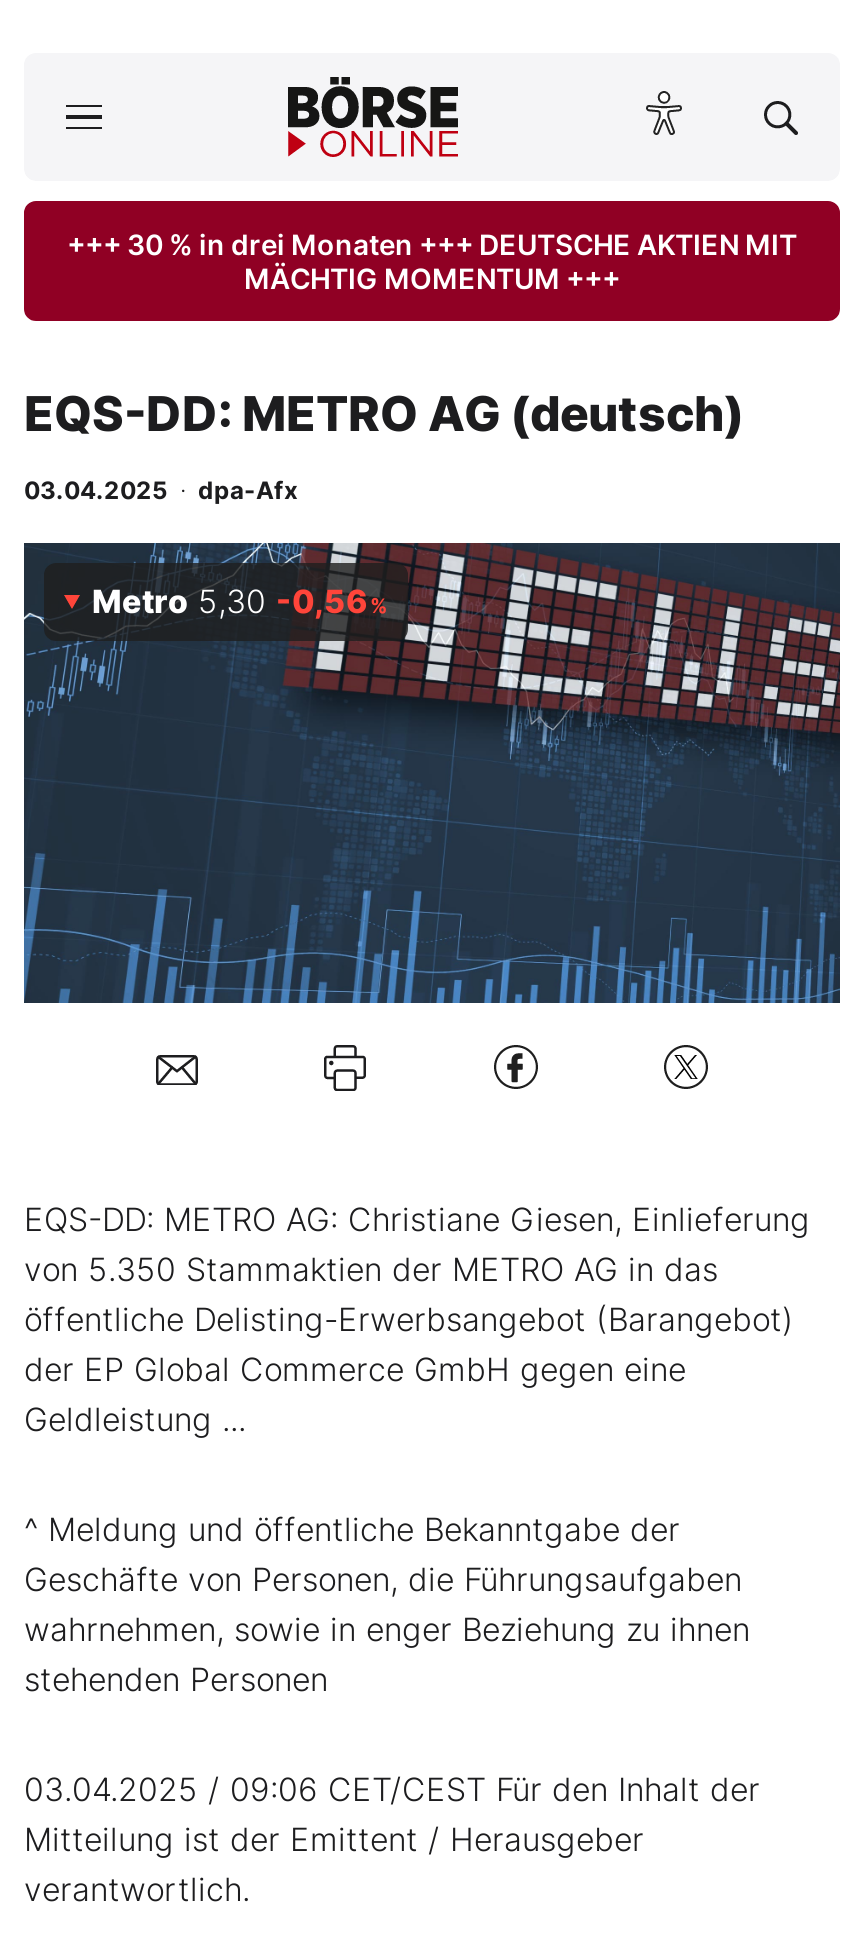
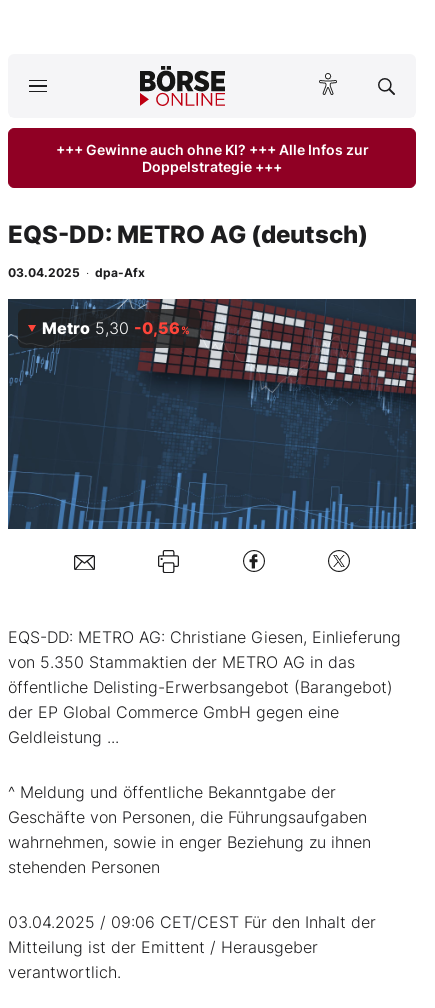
- +++ 30 % in drei Monaten +++ DEUTSCHE AKTIEN MIT
- MÄCHTIG MOMENTUM +++
+ +++ Gewinne auch ohne KI? +++ Alle Infos zur
+ Doppelstrategie +++
